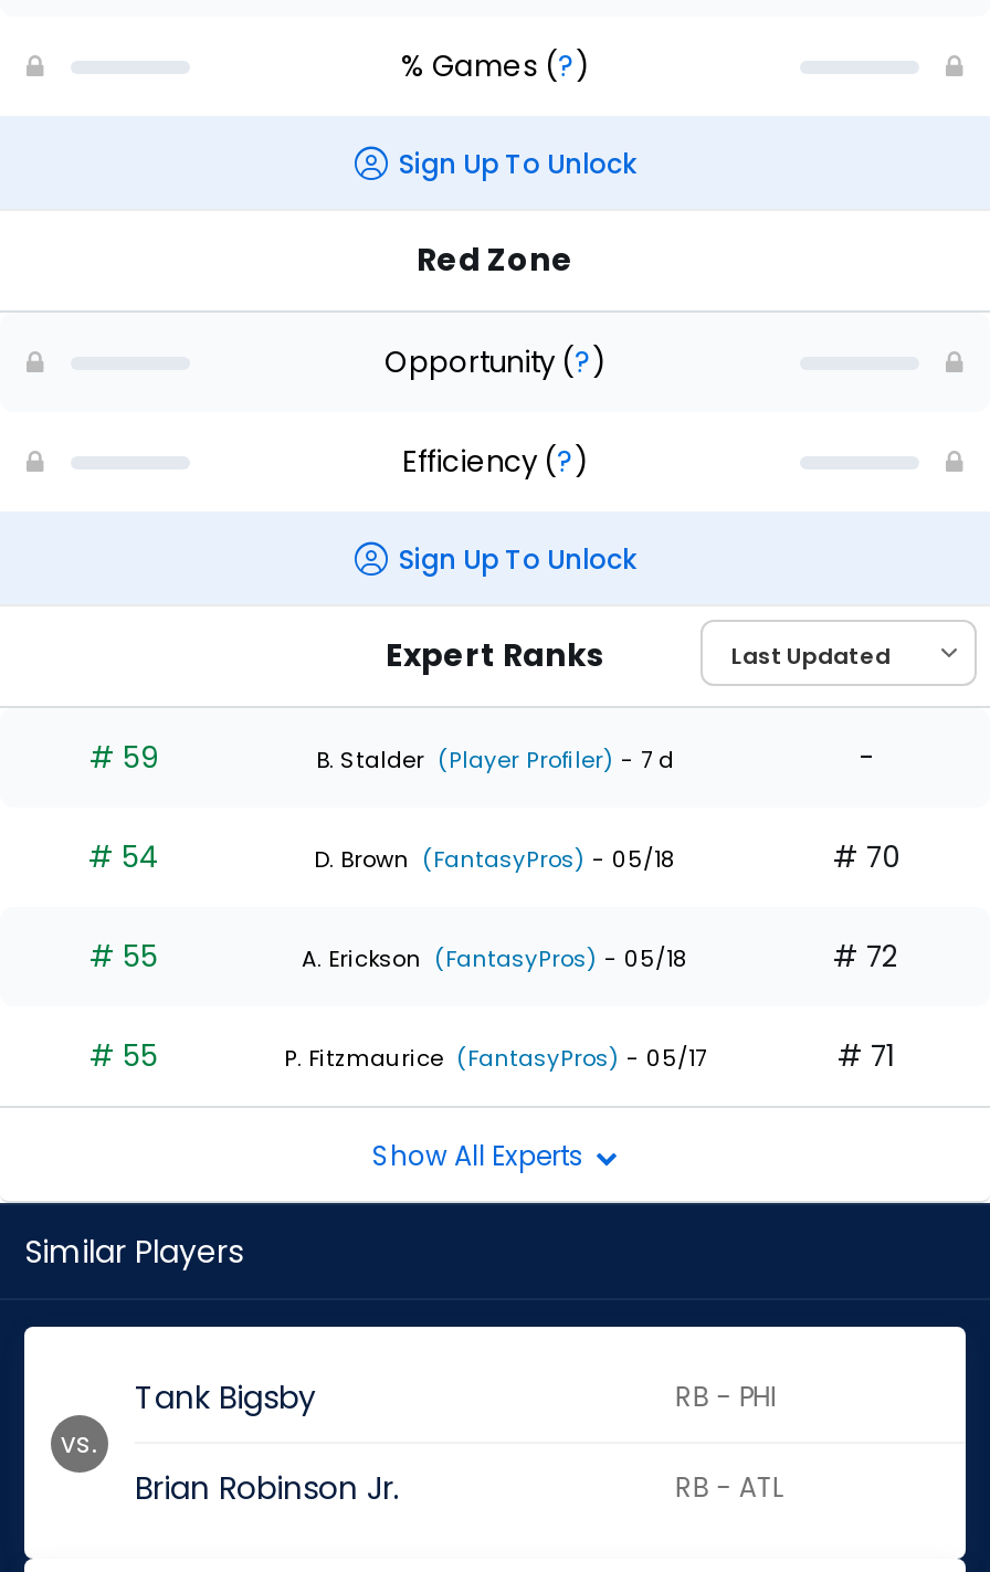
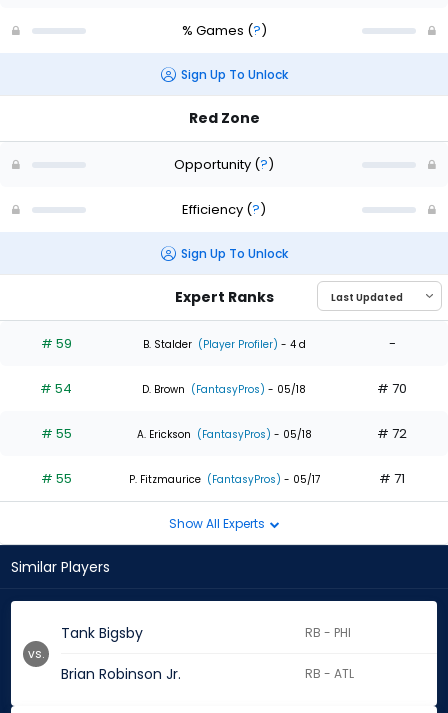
- B. Stalder (Player Profiler) - 7 d
+ B. Stalder (Player Profiler) - 4 d
